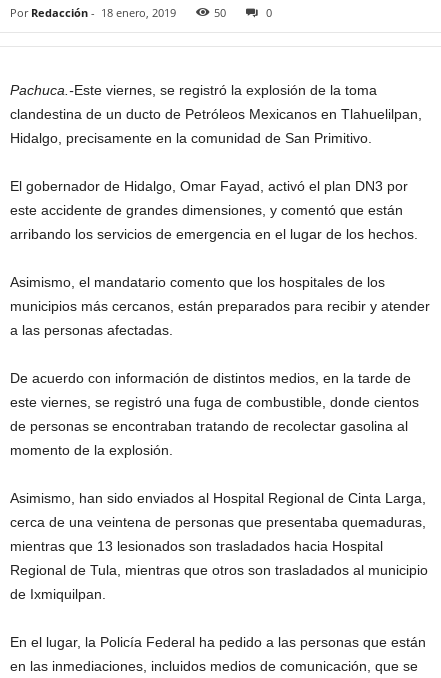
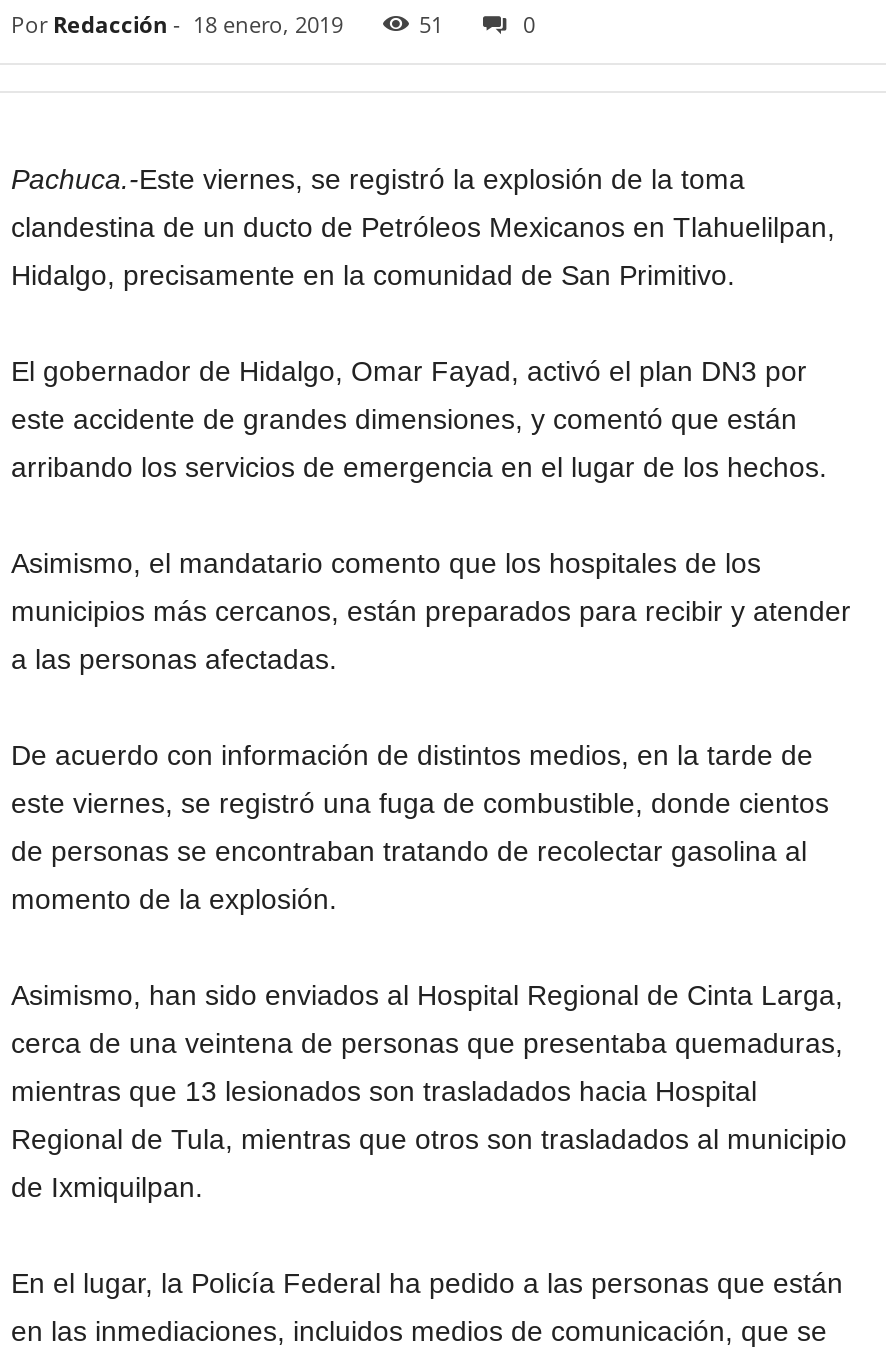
- 50
+ 51
